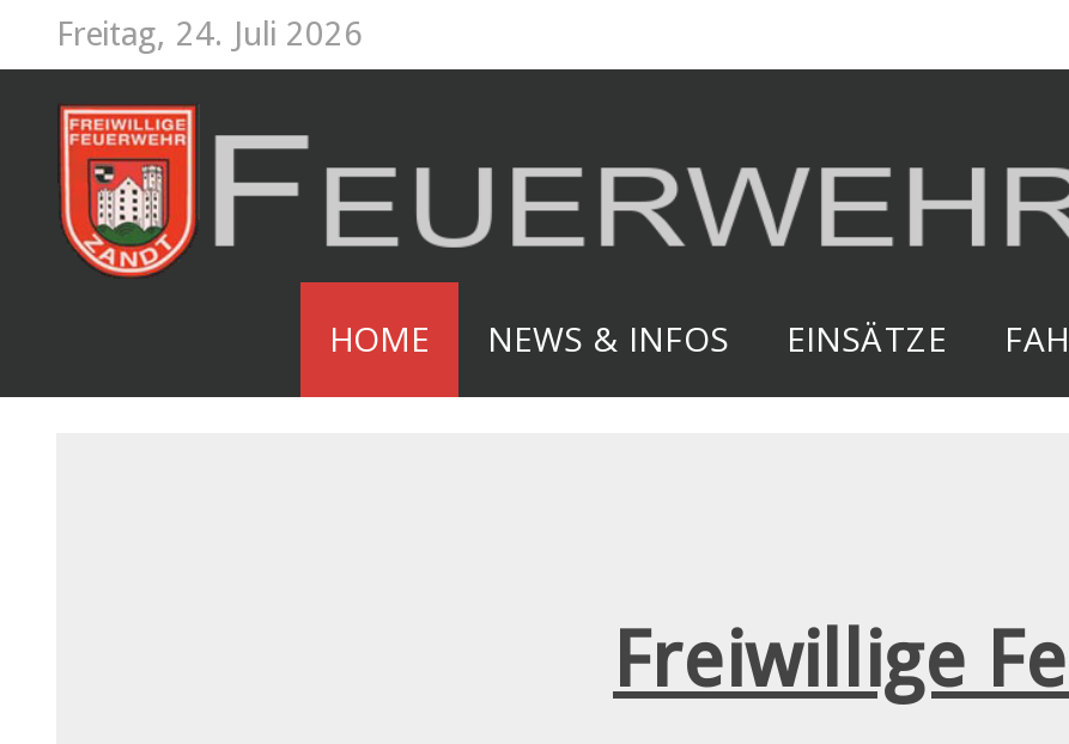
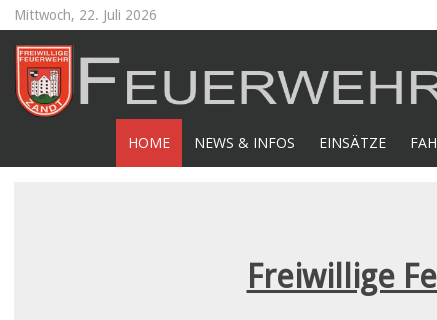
- Freitag, 24. Juli 2026
+ Mittwoch, 22. Juli 2026
